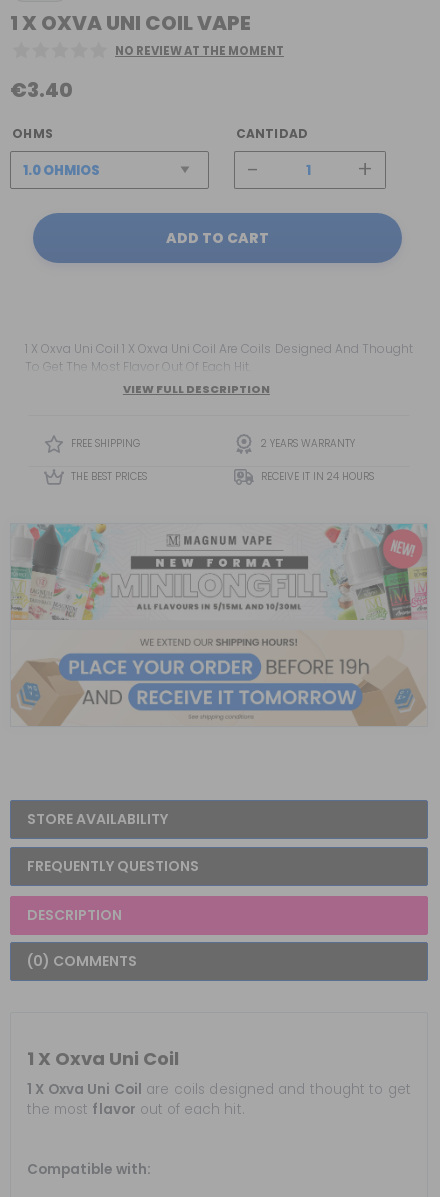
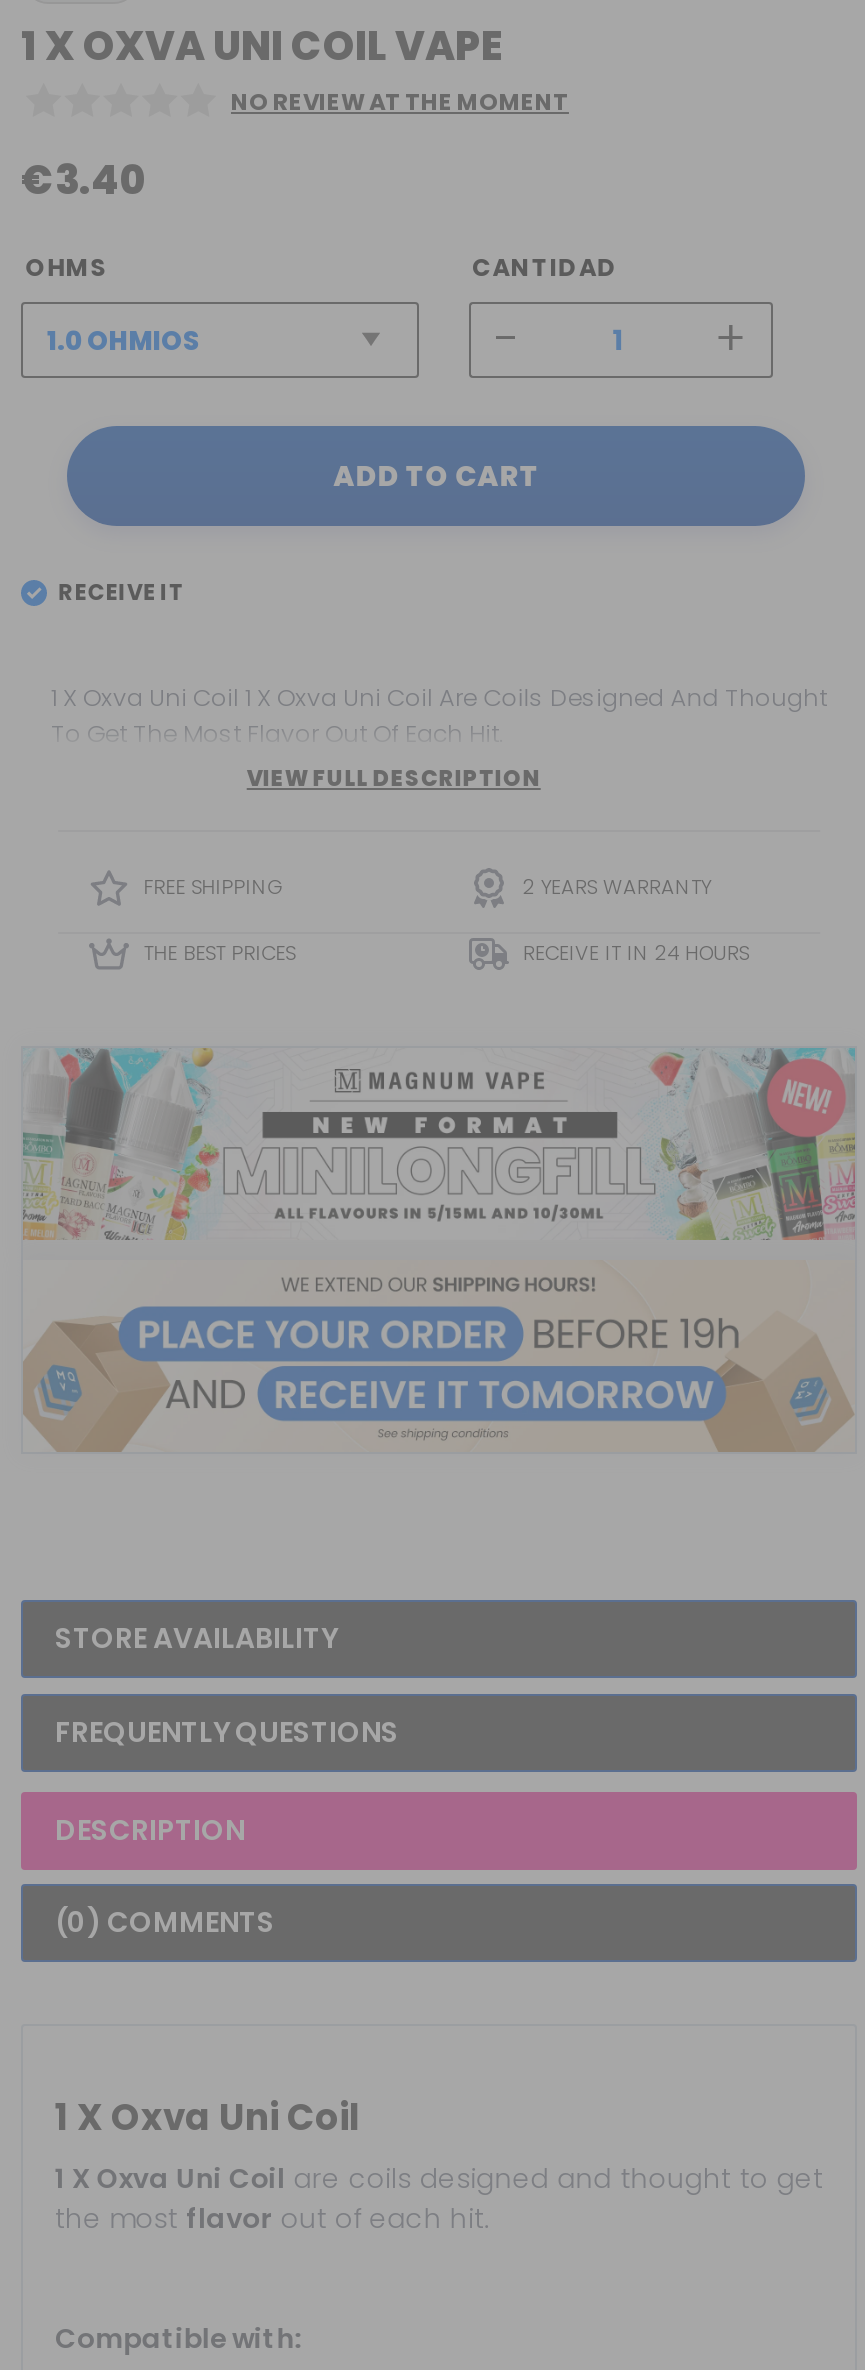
+ RECEIVE IT
